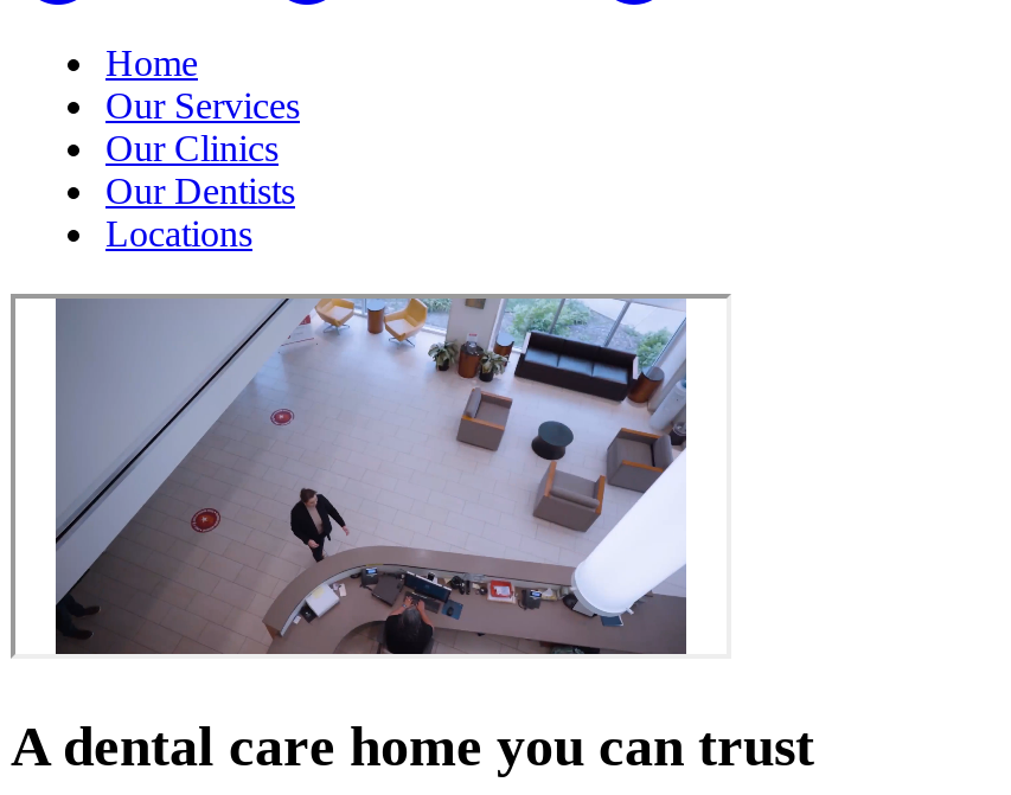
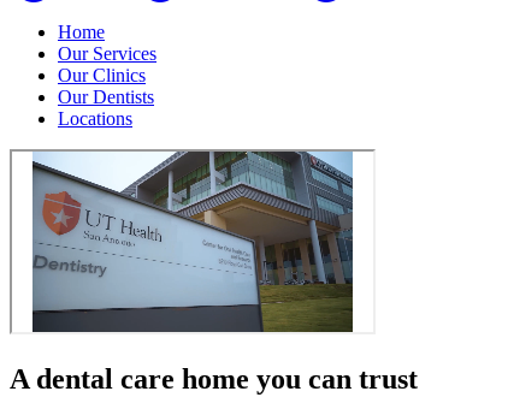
- [image]
+ [image]
